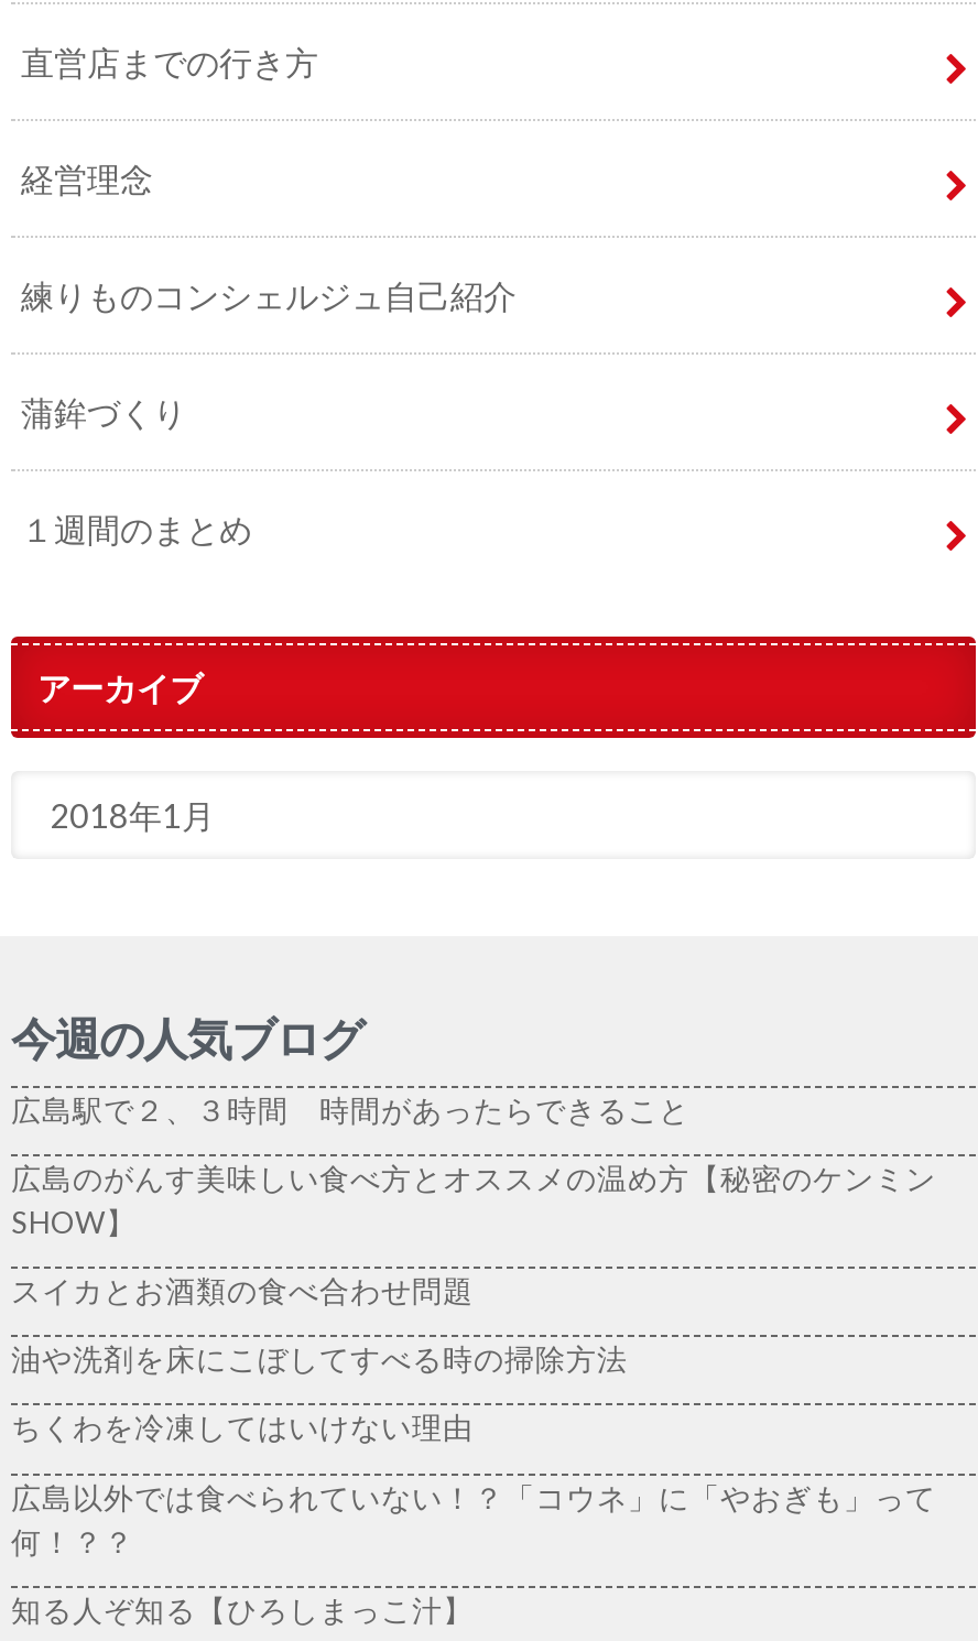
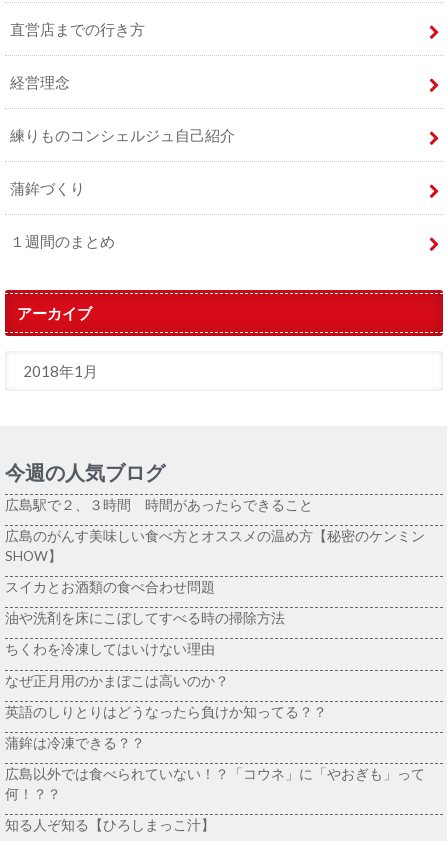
+ なぜ正月用のかまぼこは高いのか？
+ 英語のしりとりはどうなったら負けか知ってる？？
+ 蒲鉾は冷凍できる？？
